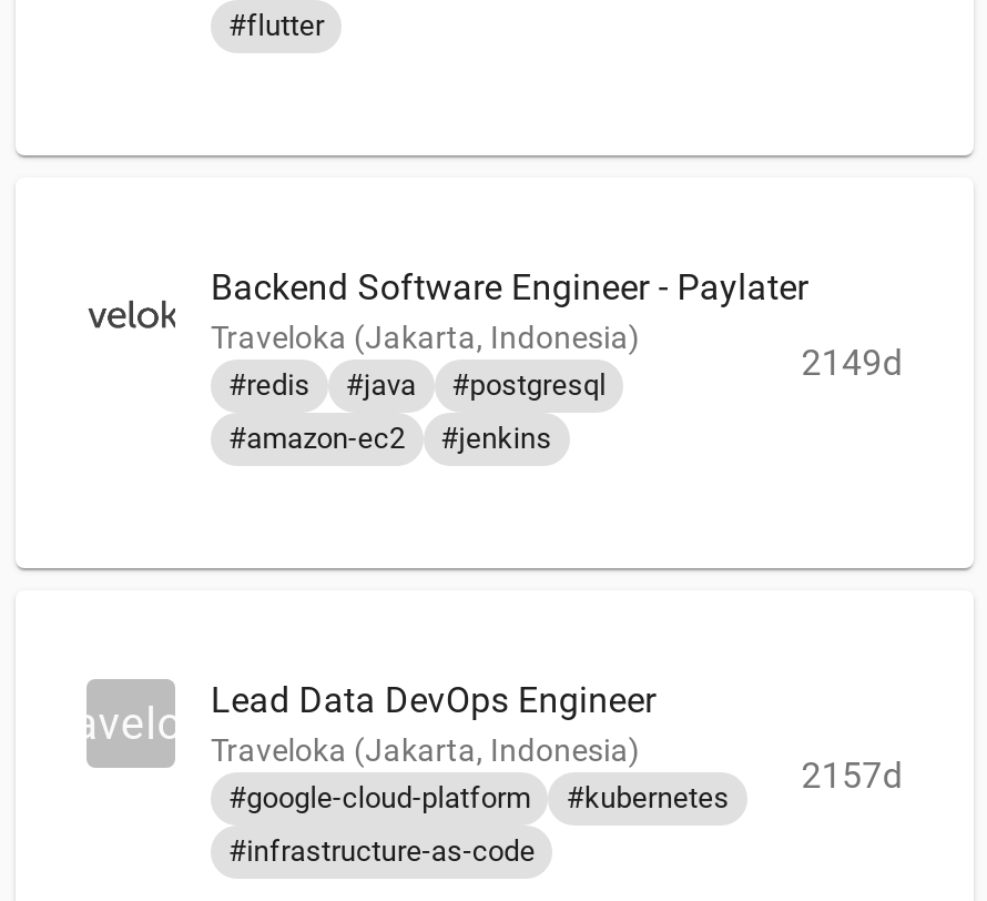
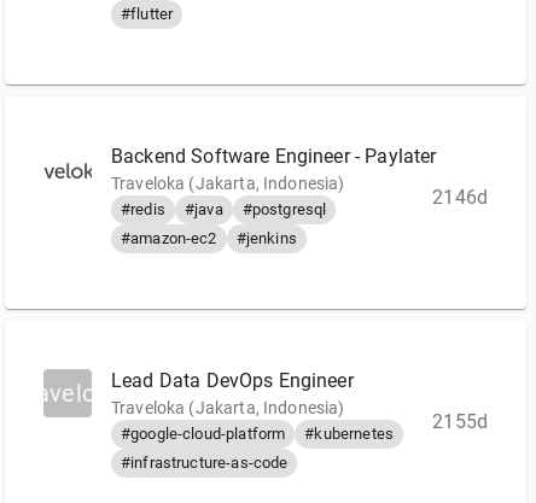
- 2149d
+ 2146d

- 2157d
+ 2155d
